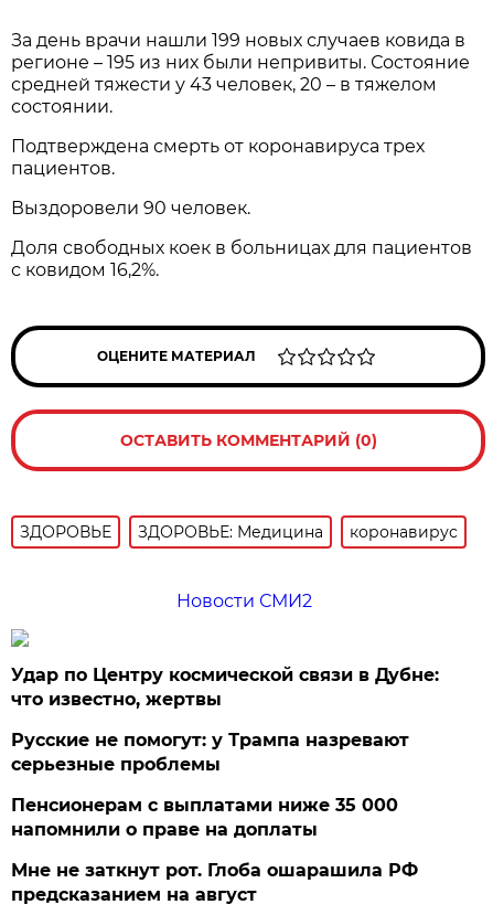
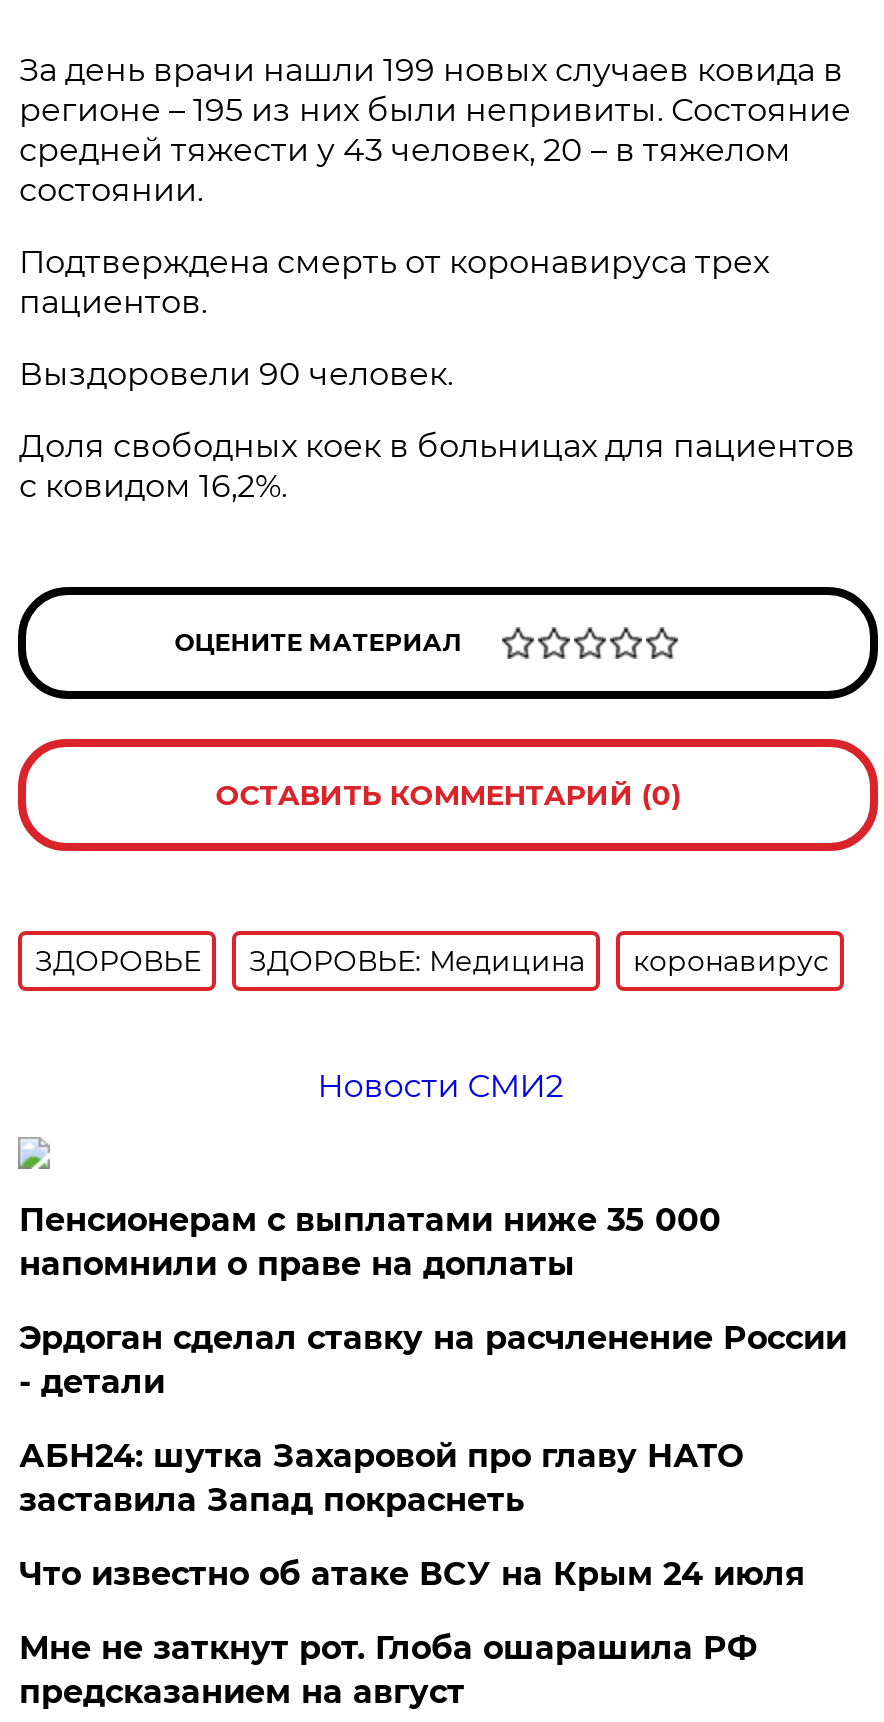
- Удар по Центру космической связи в Дубне:
- что известно, жертвы
- Русские не помогут: у Трампа назревают
- серьезные проблемы

moved up: Пенсионерам с выплатами ниже 35 000 | напомнили о праве на доплаты

+ Эрдоган сделал ставку на расчленение России
+ - детали
+ АБН24: шутка Захаровой про главу НАТО
+ заставила Запад покраснеть
+ Что известно об атаке ВСУ на Крым 24 июля
